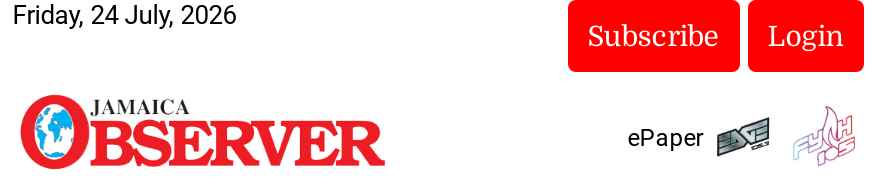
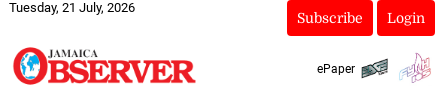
- Friday, 24 July, 2026
+ Tuesday, 21 July, 2026
